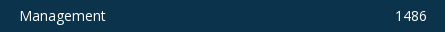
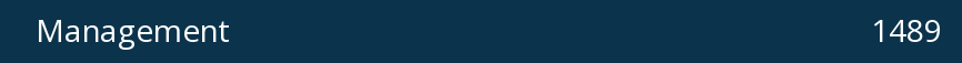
- 1486
+ 1489
